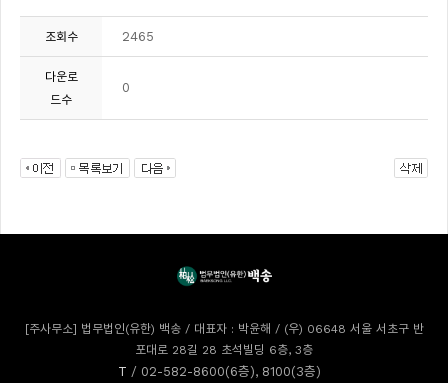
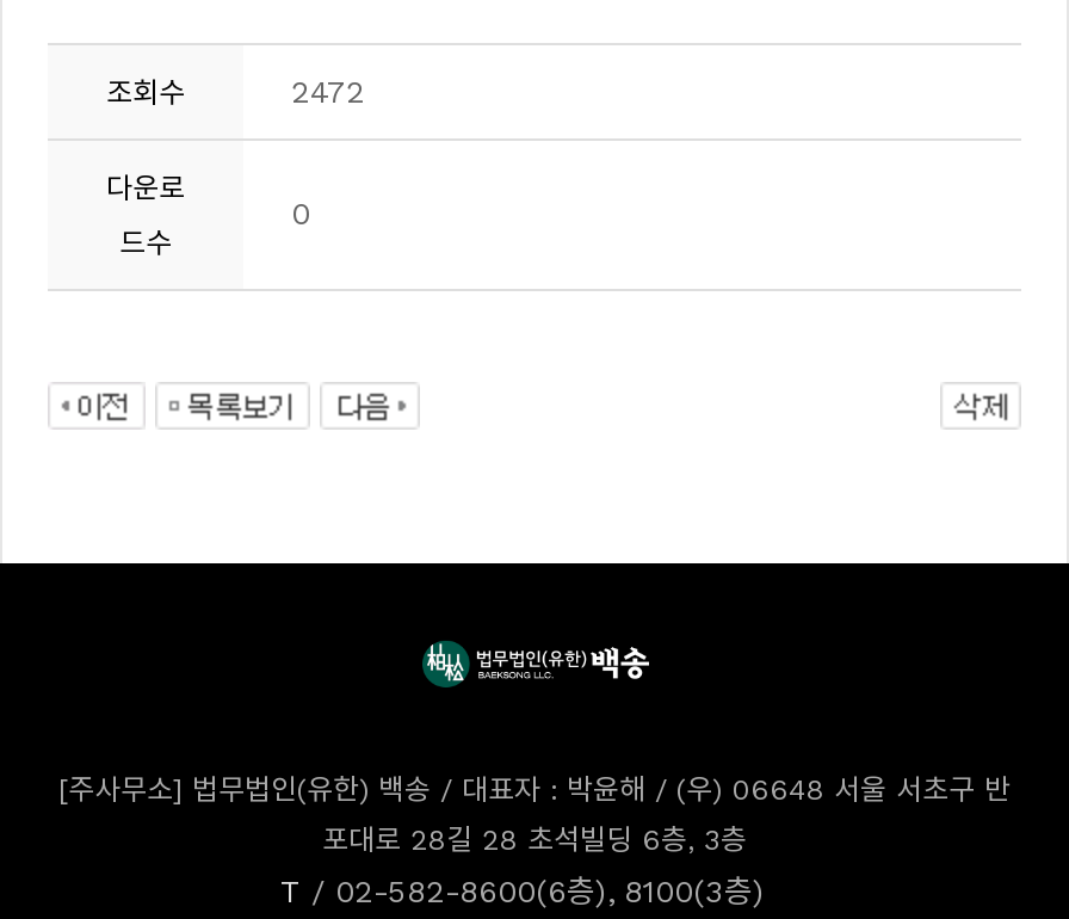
- 2465
+ 2472
